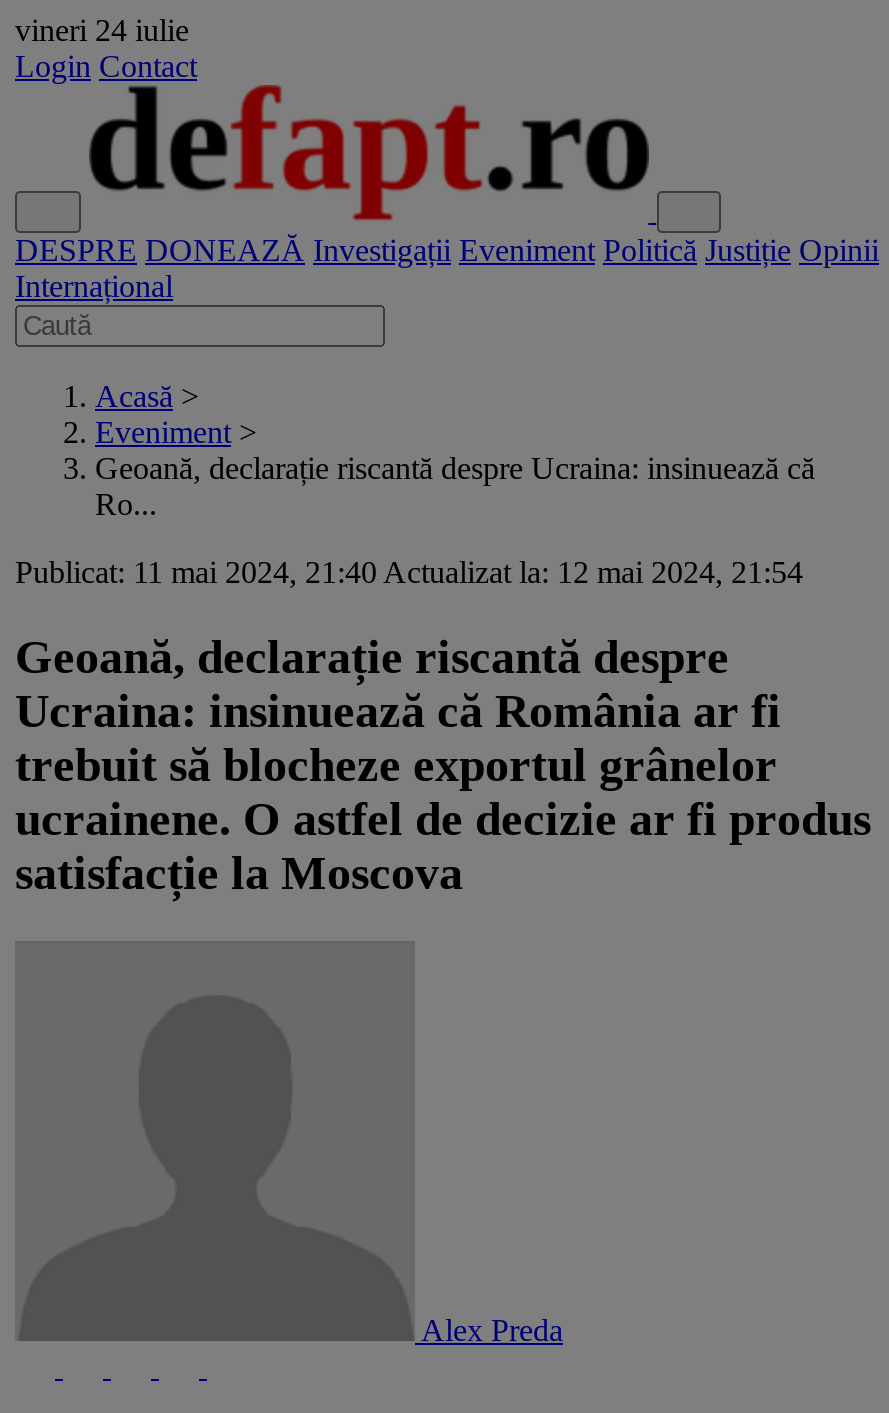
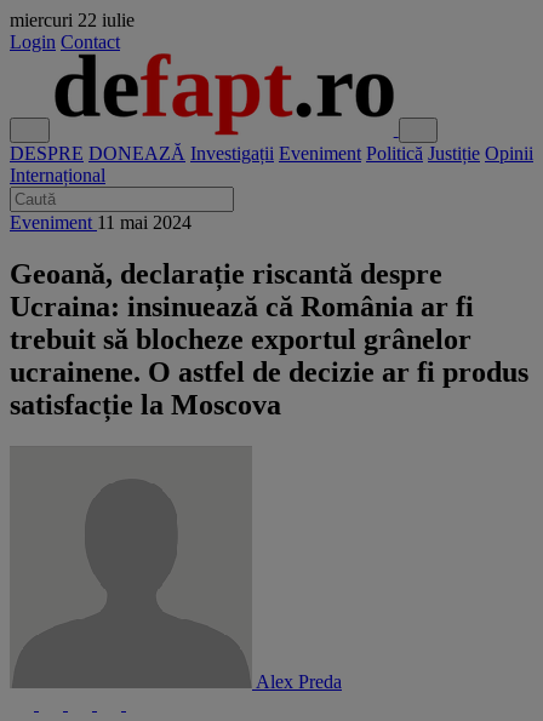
- vineri 24 iulie
+ miercuri 22 iulie

- Acasă >
- Eveniment >
- Geoană, declarație riscantă despre Ucraina: insinuează că
- Ro...
- Publicat: 11 mai 2024, 21:40 Actualizat la: 12 mai 2024, 21:54
+ Eveniment11 mai 2024
